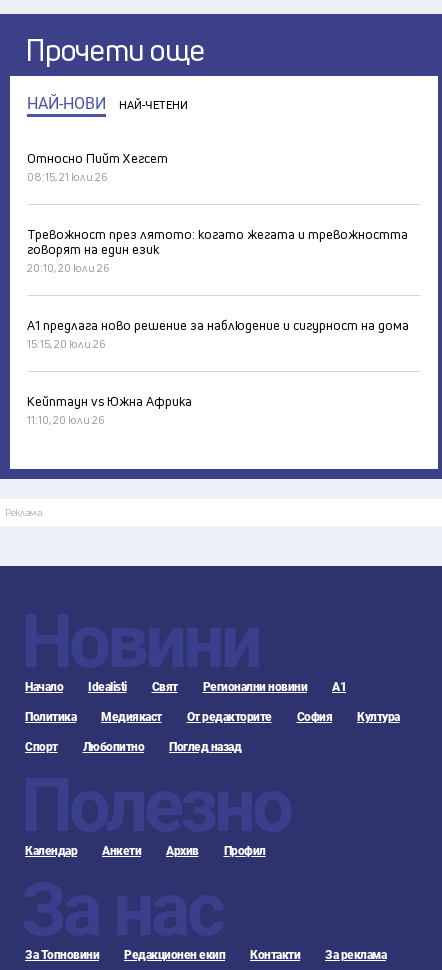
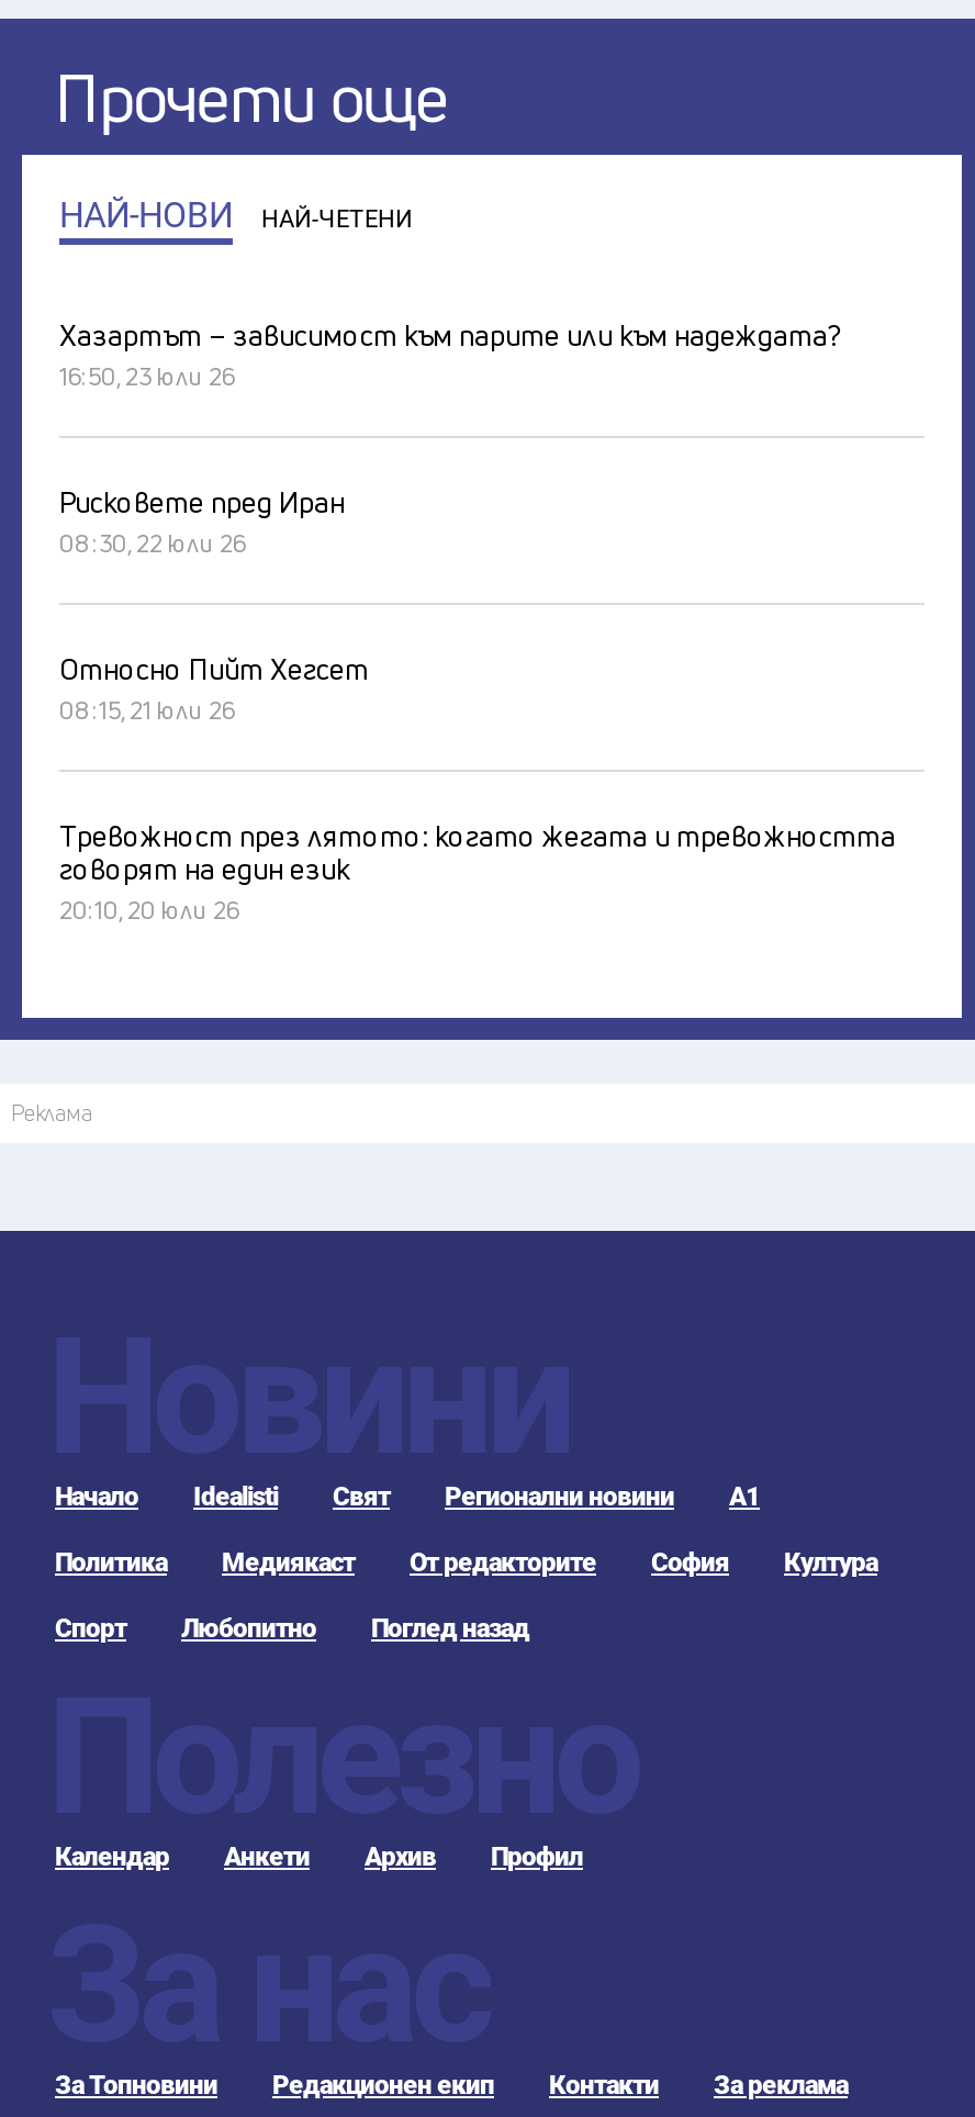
+ Хазартът – зависимост към парите или към надеждата?
+ 16:50, 23 юли 26
+ Рисковете пред Иран
+ 08:30, 22 юли 26

moved down: Относно Пийт Хегсет | 08:15, 21 юли 26 | Тревожност през лятото: когато жегата и тревожността | говорят на един език | 20:10, 20 юли 26

- А1 предлага ново решение за наблюдение и сигурност на дома
- 15:15, 20 юли 26
- Кейптаун vs Южна Африка
- 11:10, 20 юли 26
